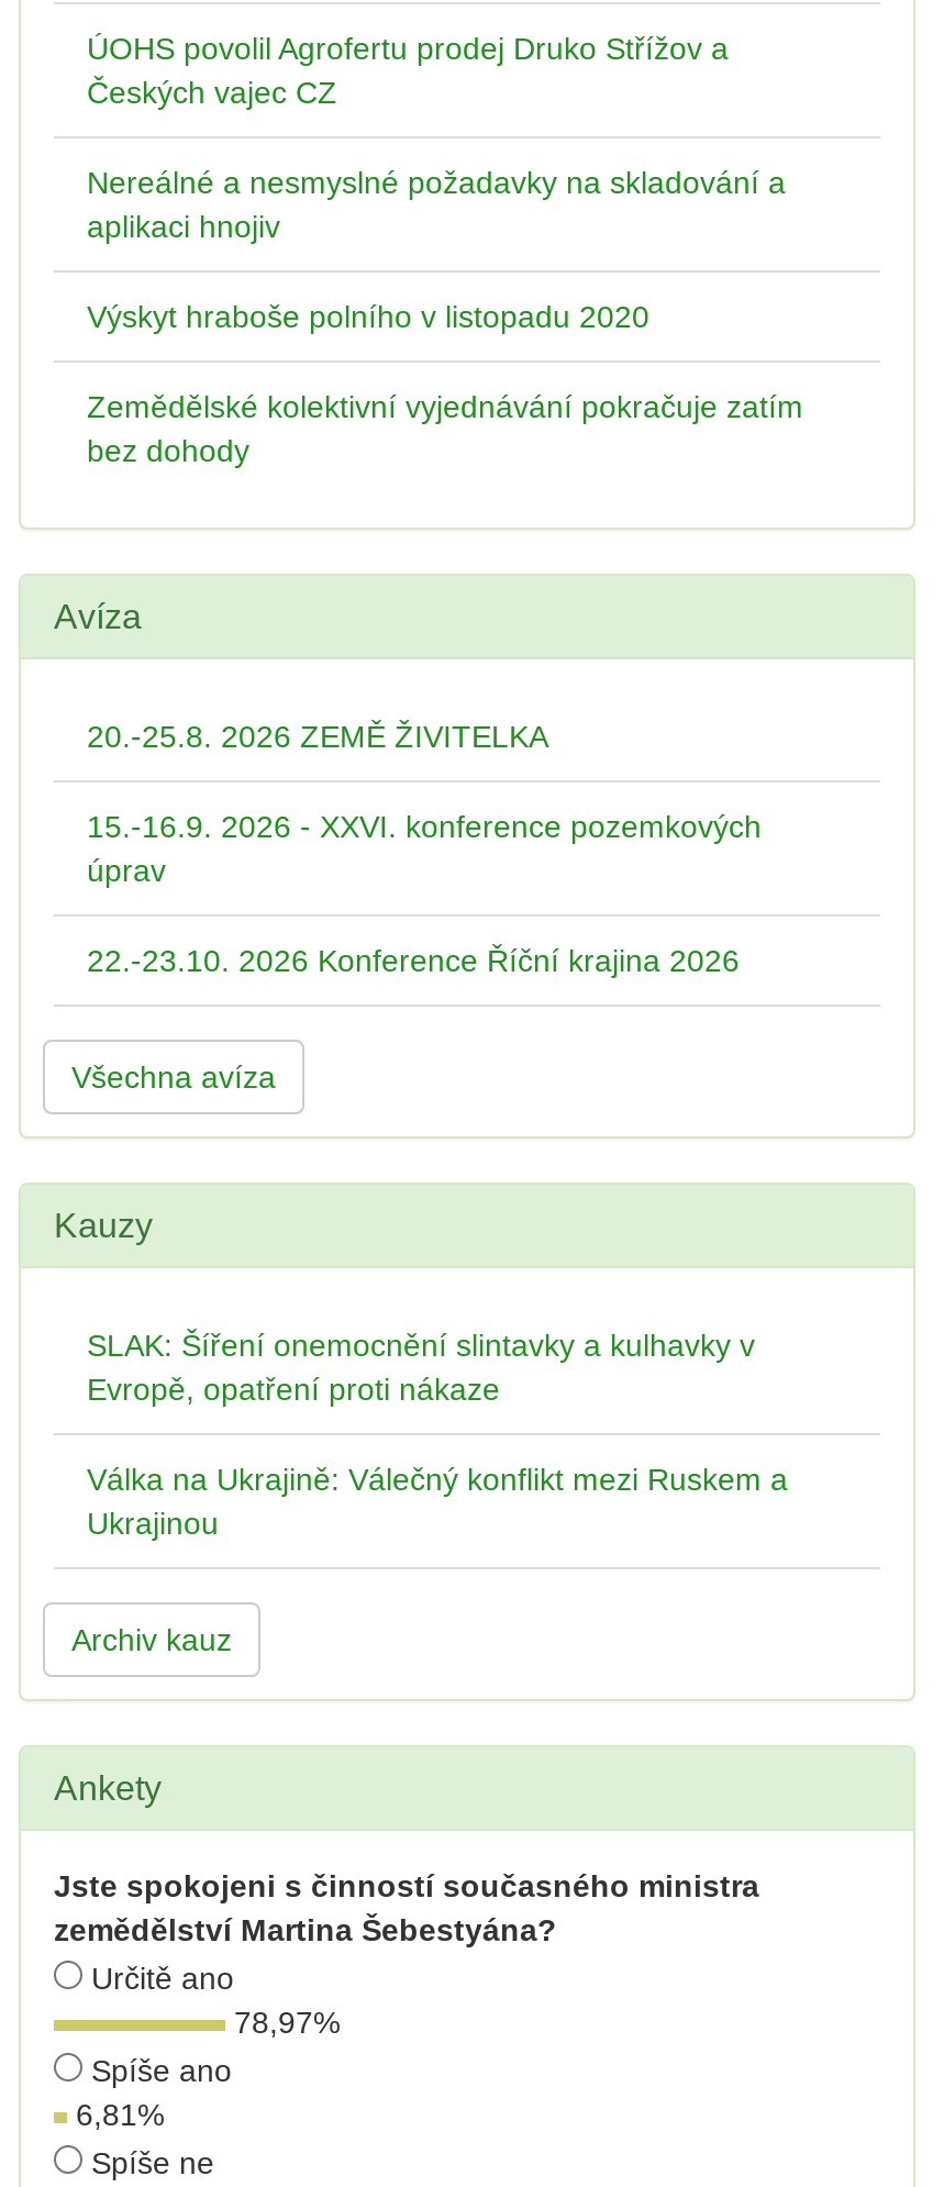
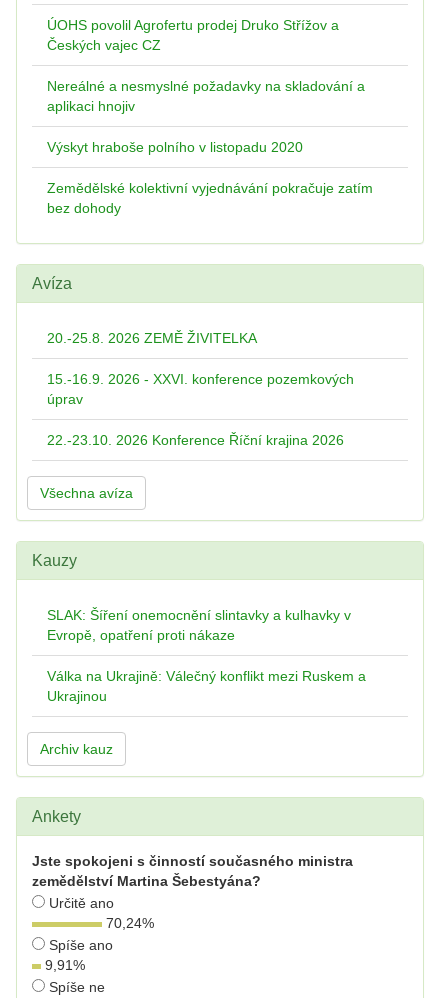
- 78,97%
+ 70,24%

- 6,81%
+ 9,91%
